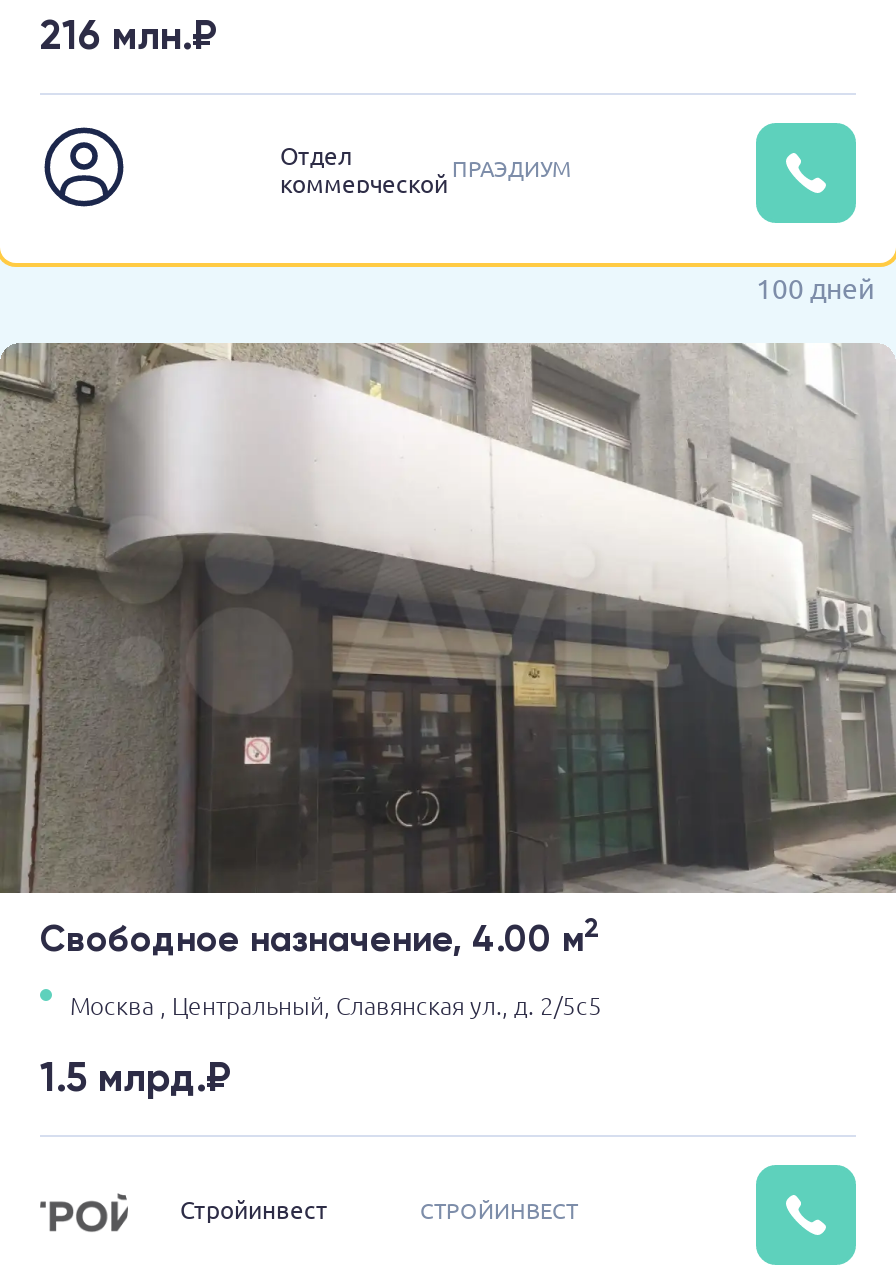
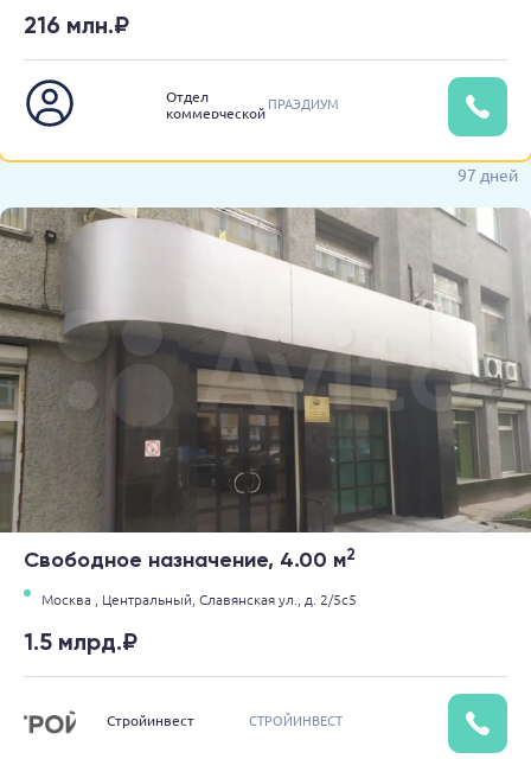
- 100 дней
+ 97 дней
